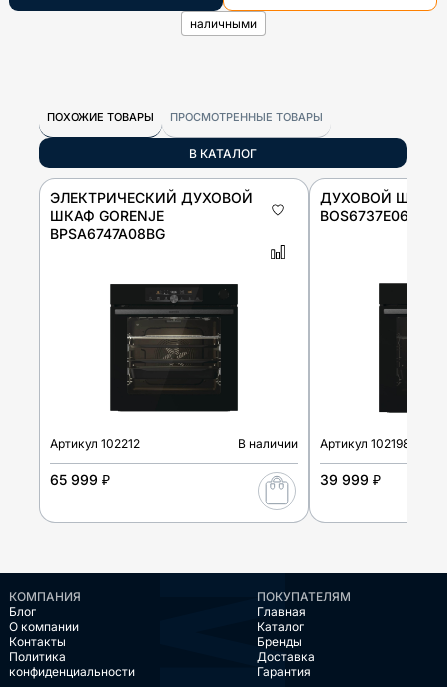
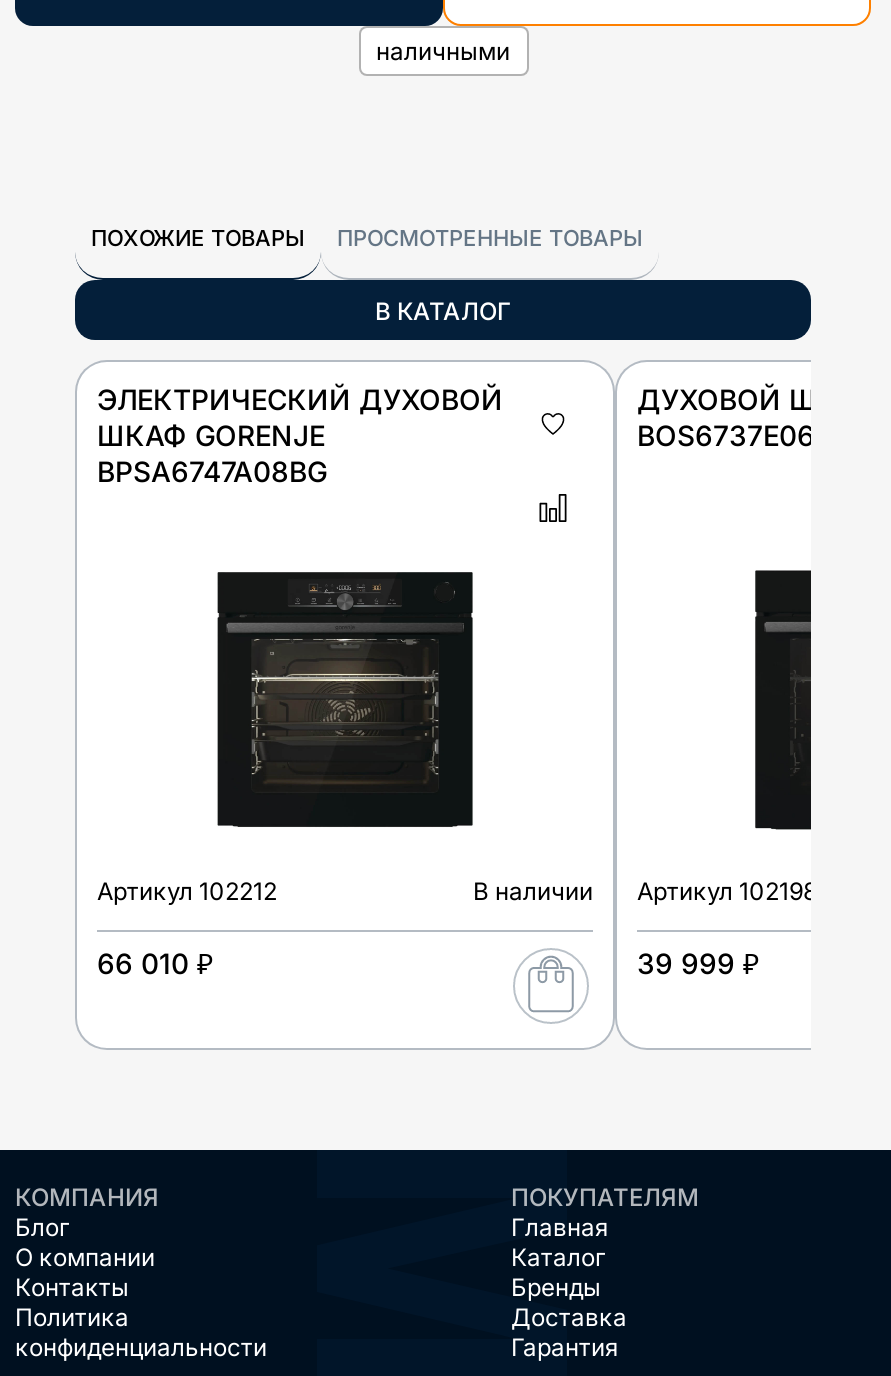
- 65 999 ₽
+ 66 010 ₽
